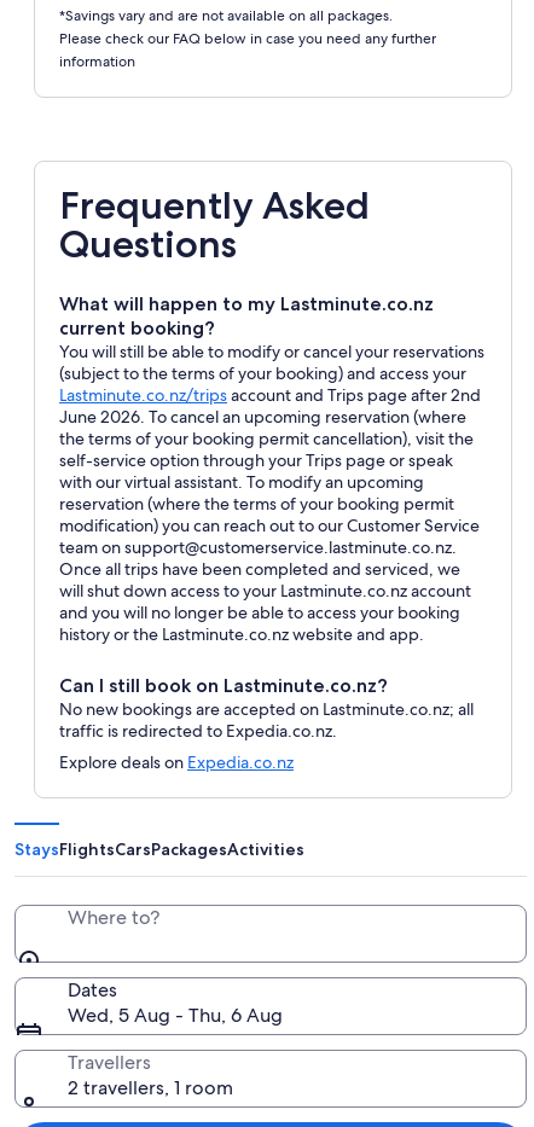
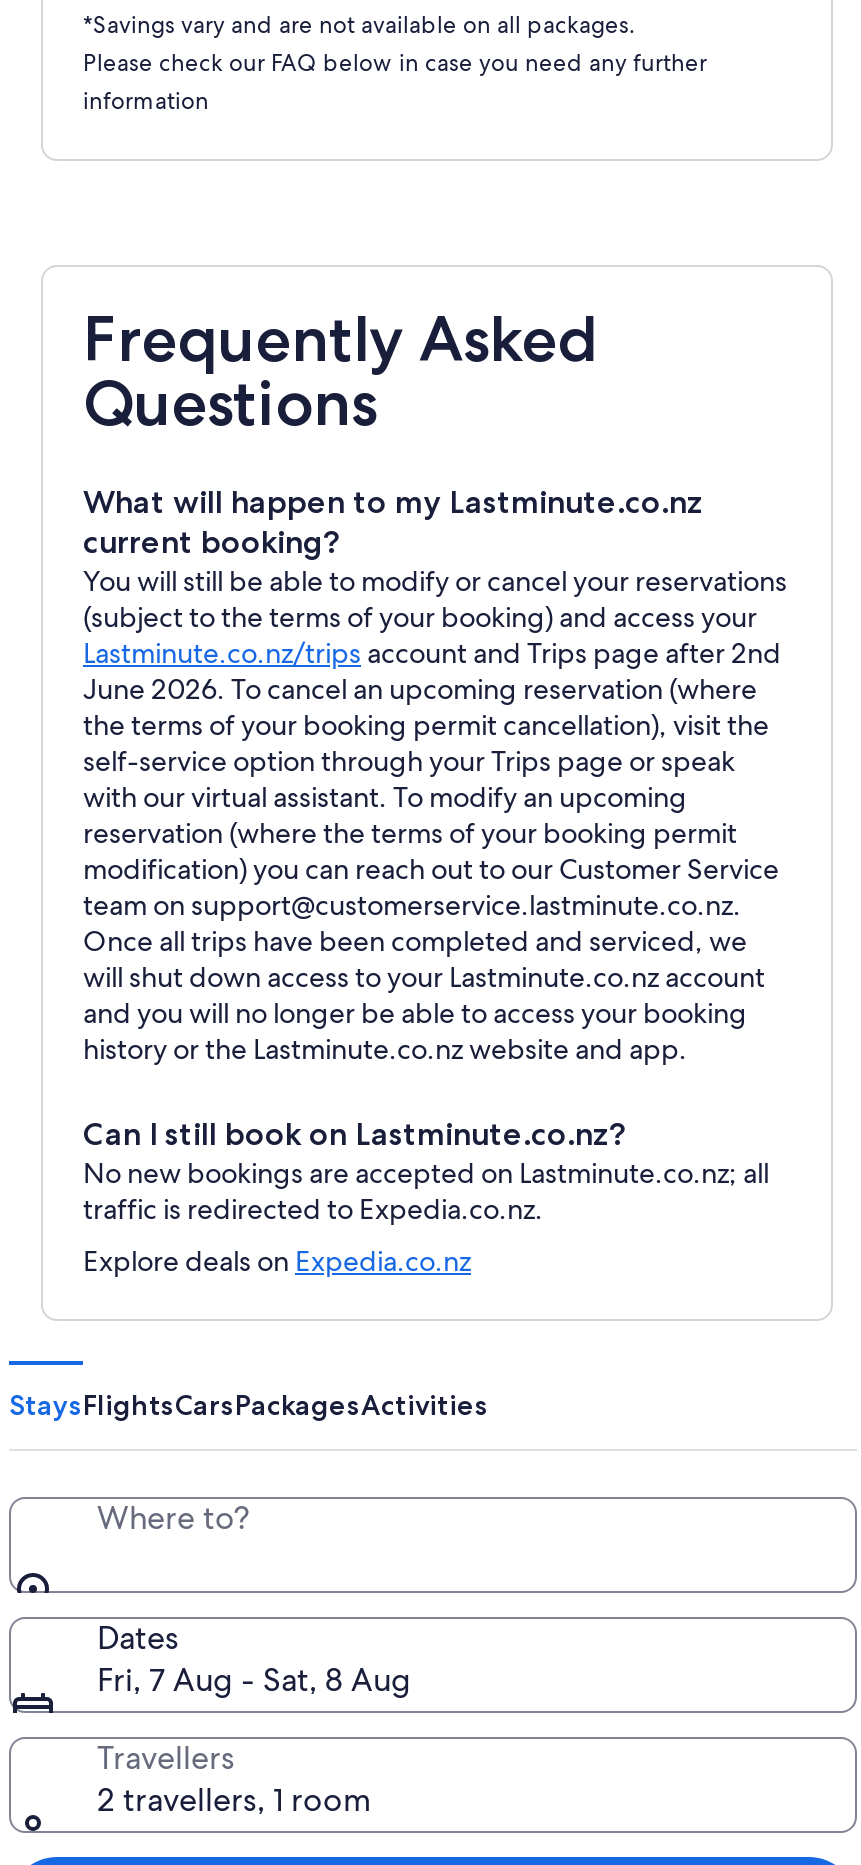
- Wed, 5 Aug - Thu, 6 Aug
+ Fri, 7 Aug - Sat, 8 Aug
